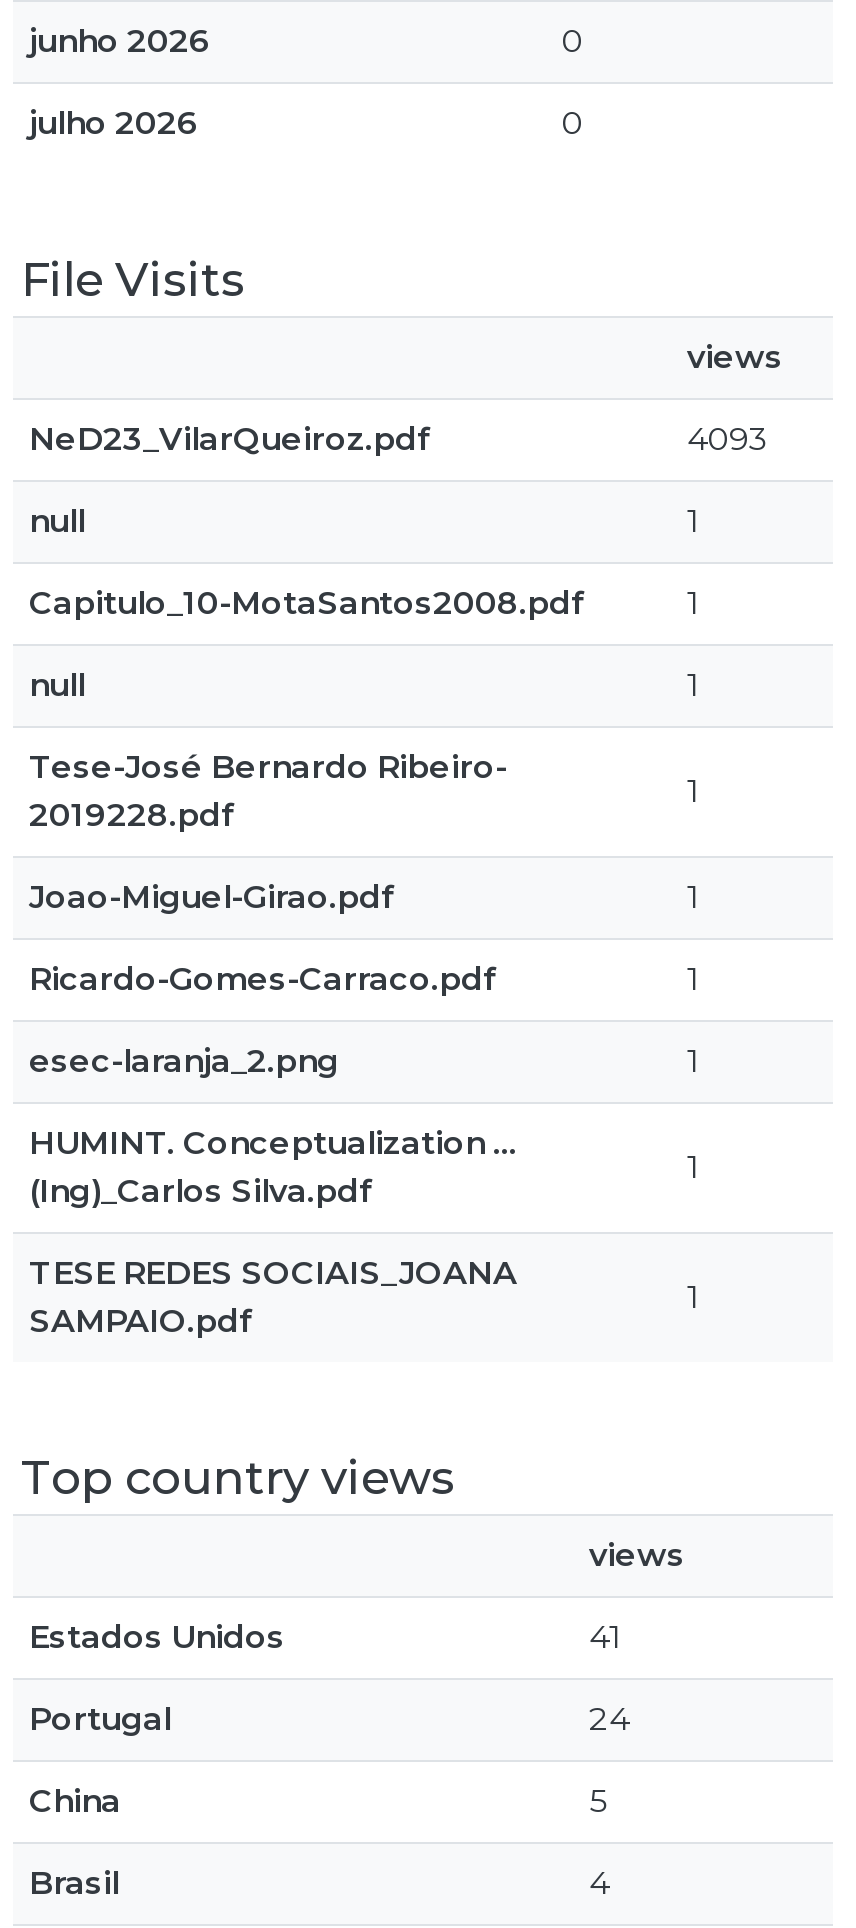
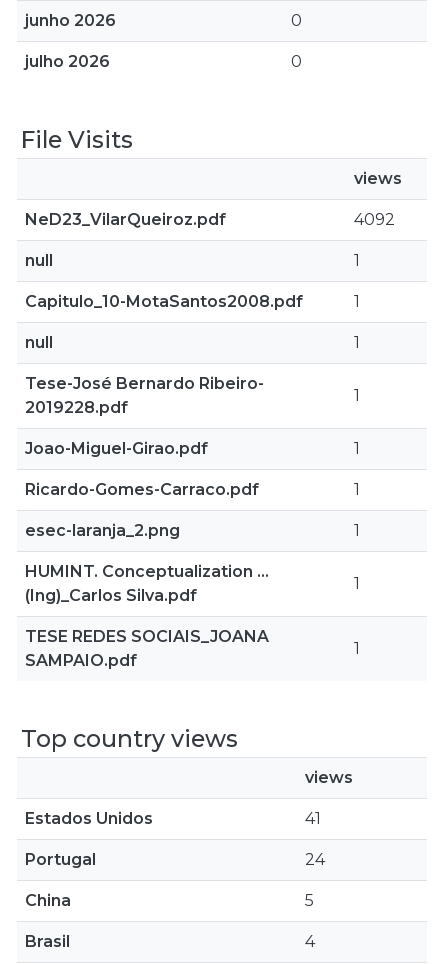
- 4093
+ 4092
